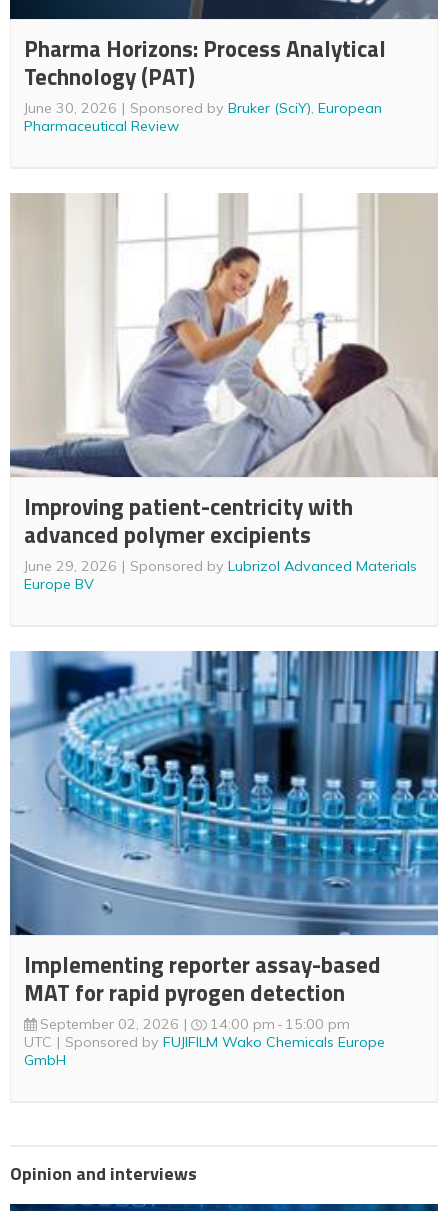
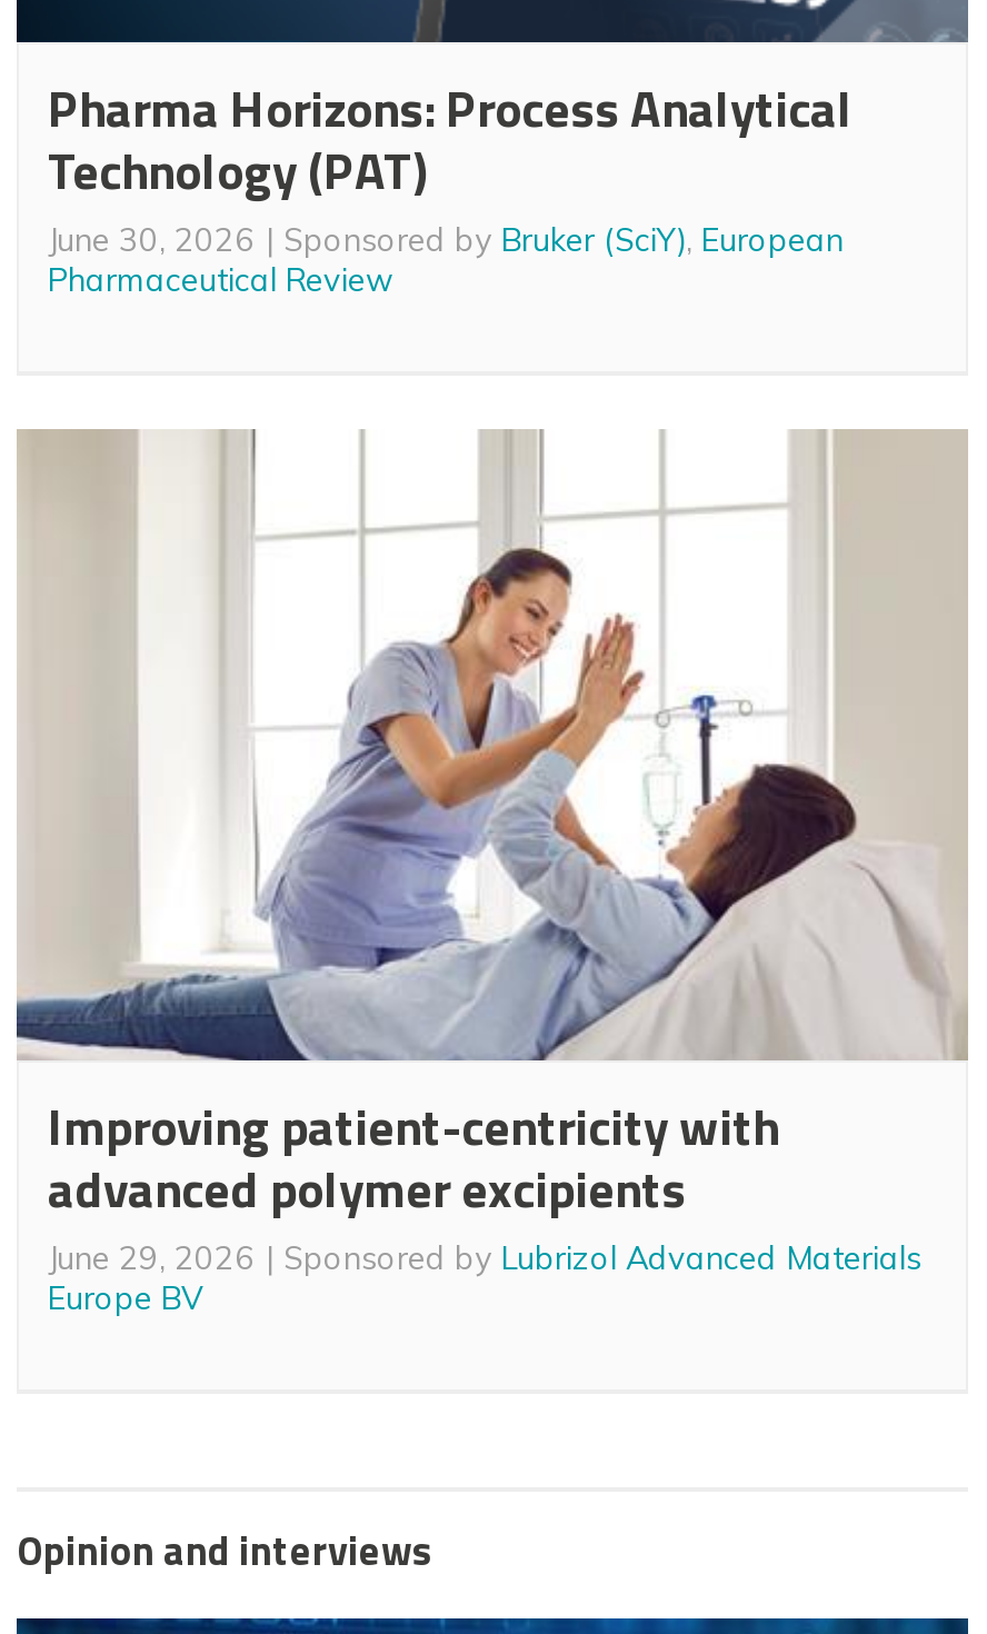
- [image]
- Implementing reporter assay-based
- MAT for rapid pyrogen detection
- September 02, 2026
- 14:00 pm 15:00 pm
- UTC
- Sponsored by FUJIFILM Wako Chemicals Europe
- GmbH
